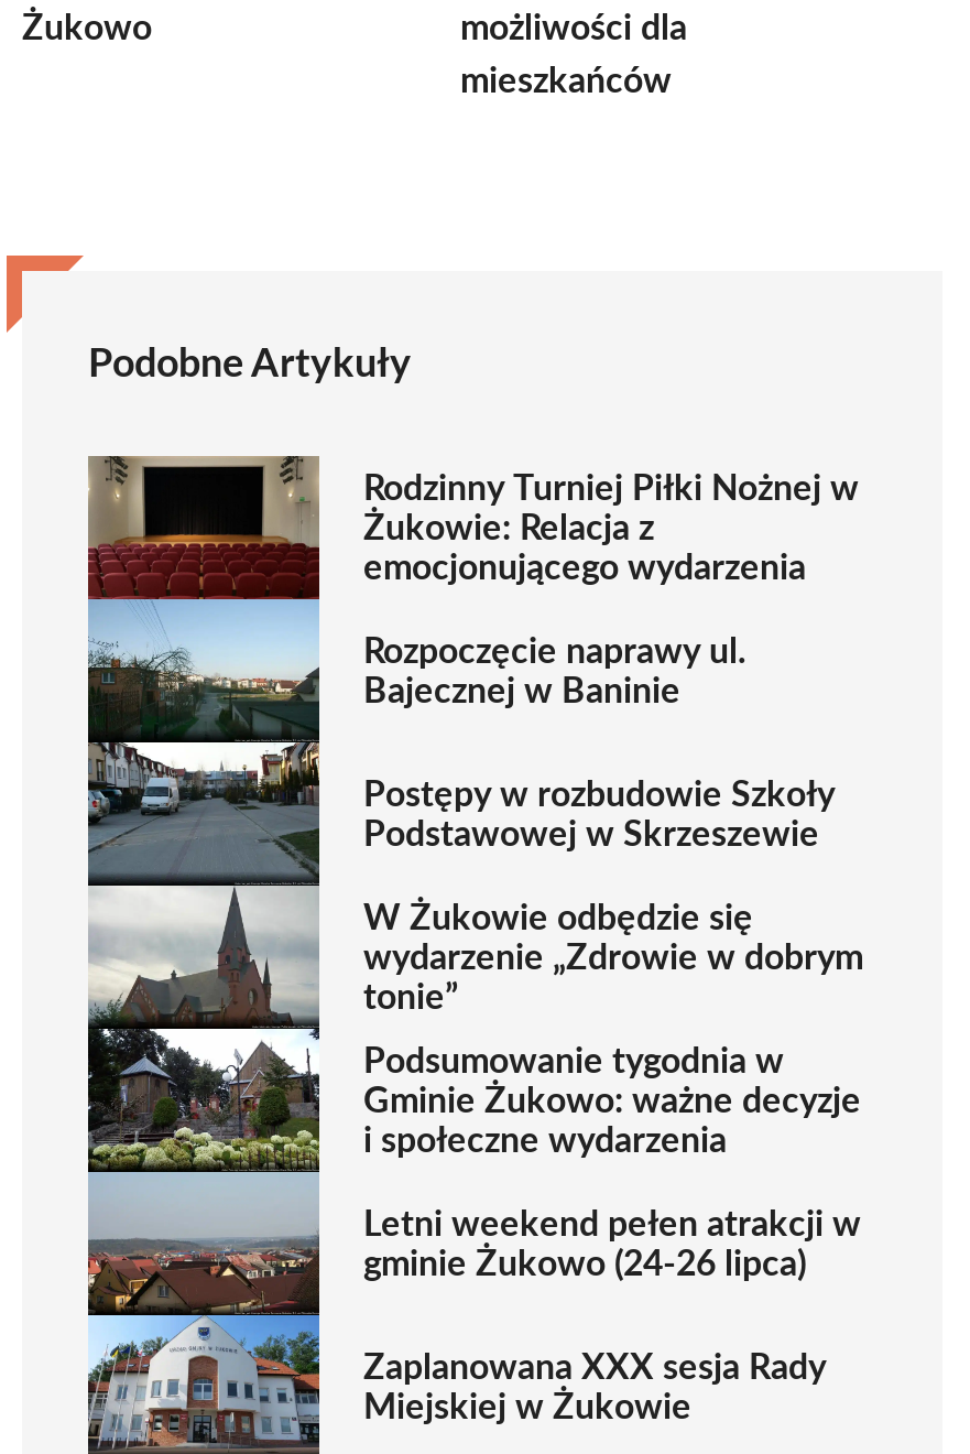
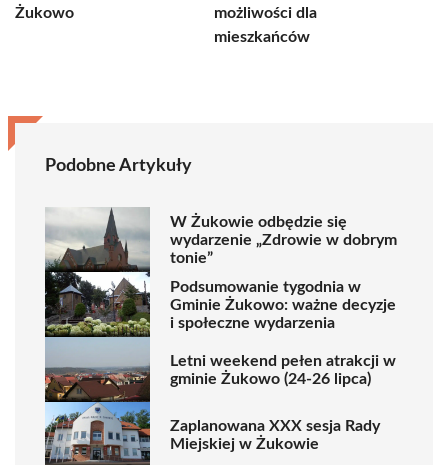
- [image]
- Rodzinny Turniej Piłki Nożnej w
- Żukowie: Relacja z
- emocjonującego wydarzenia
- Rozpoczęcie naprawy ul.
- Bajecznej w Baninie
- Postępy w rozbudowie Szkoły
- Podstawowej w Skrzeszewie
